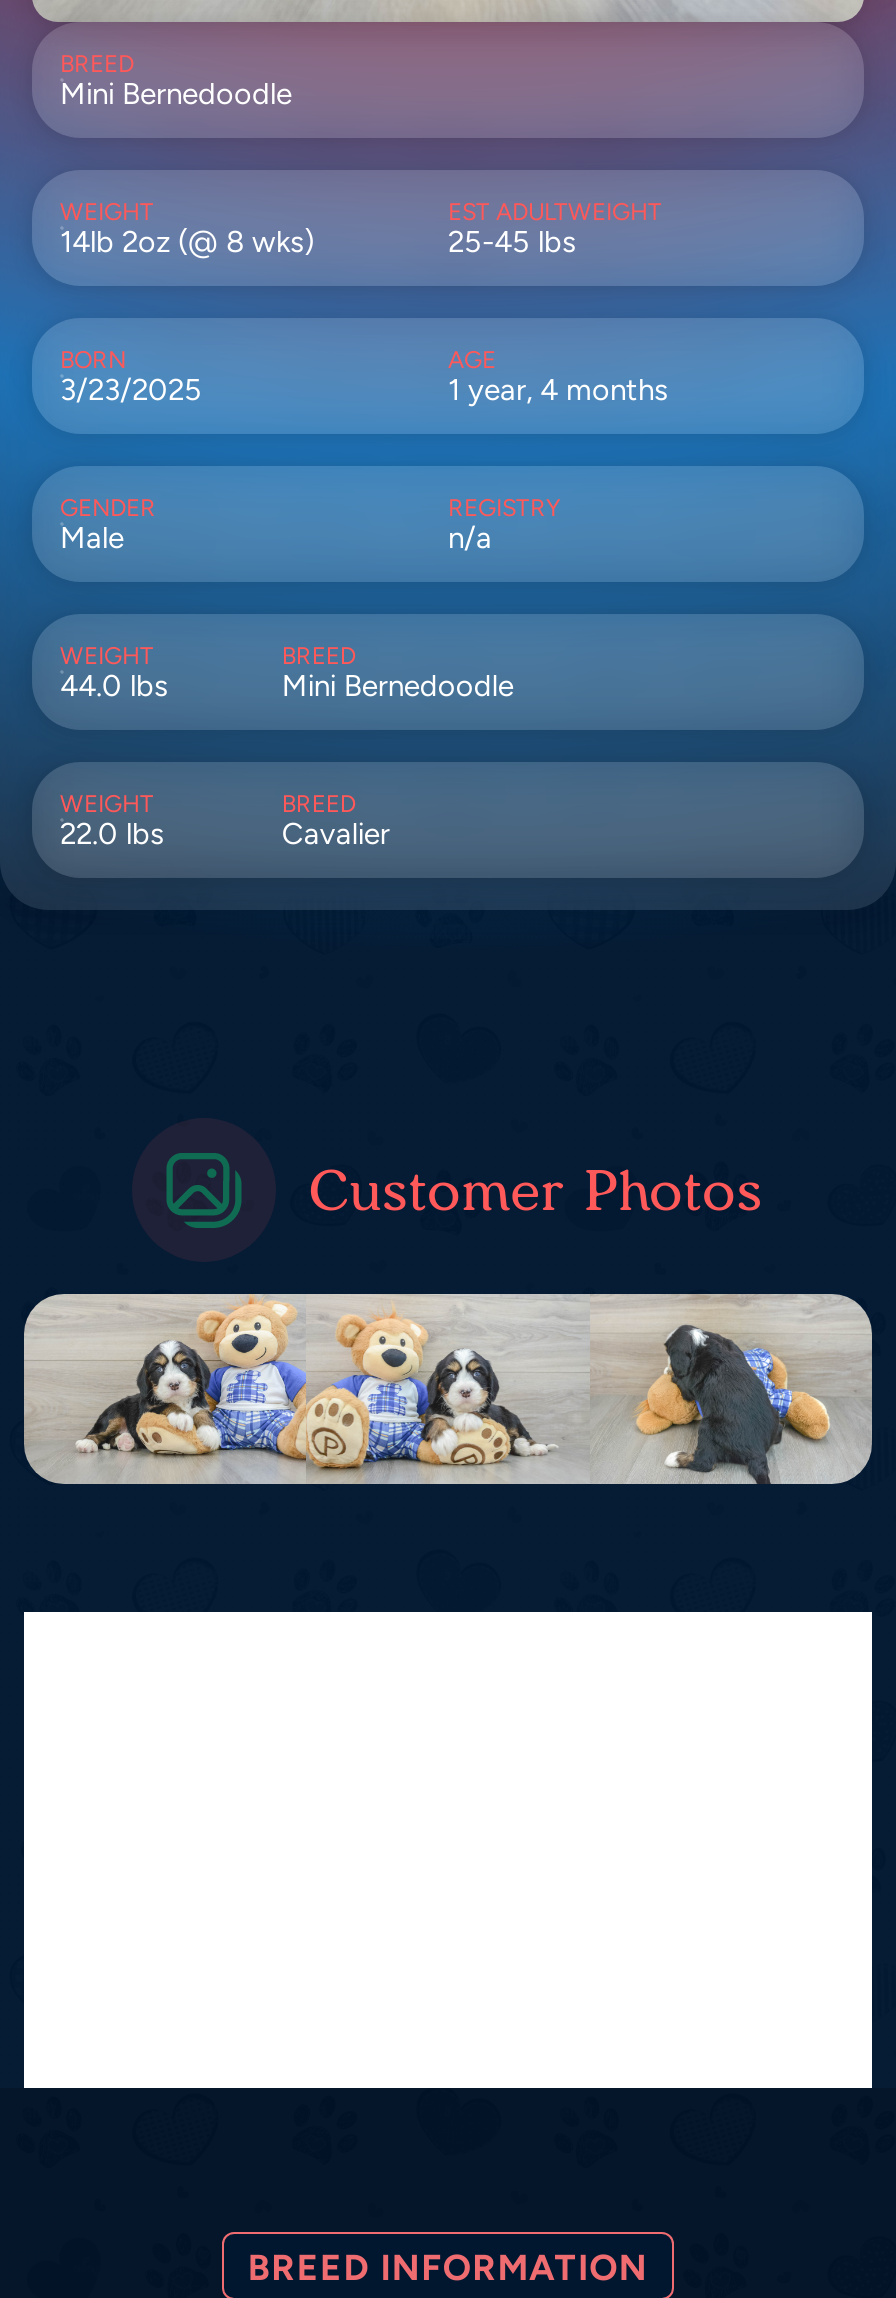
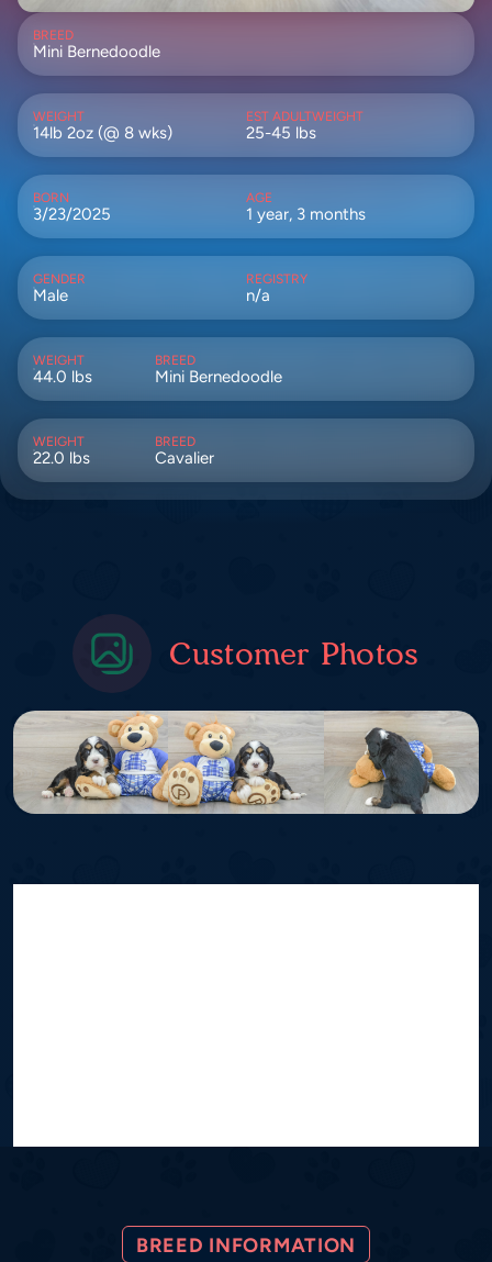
- 1 year, 4 months
+ 1 year, 3 months
